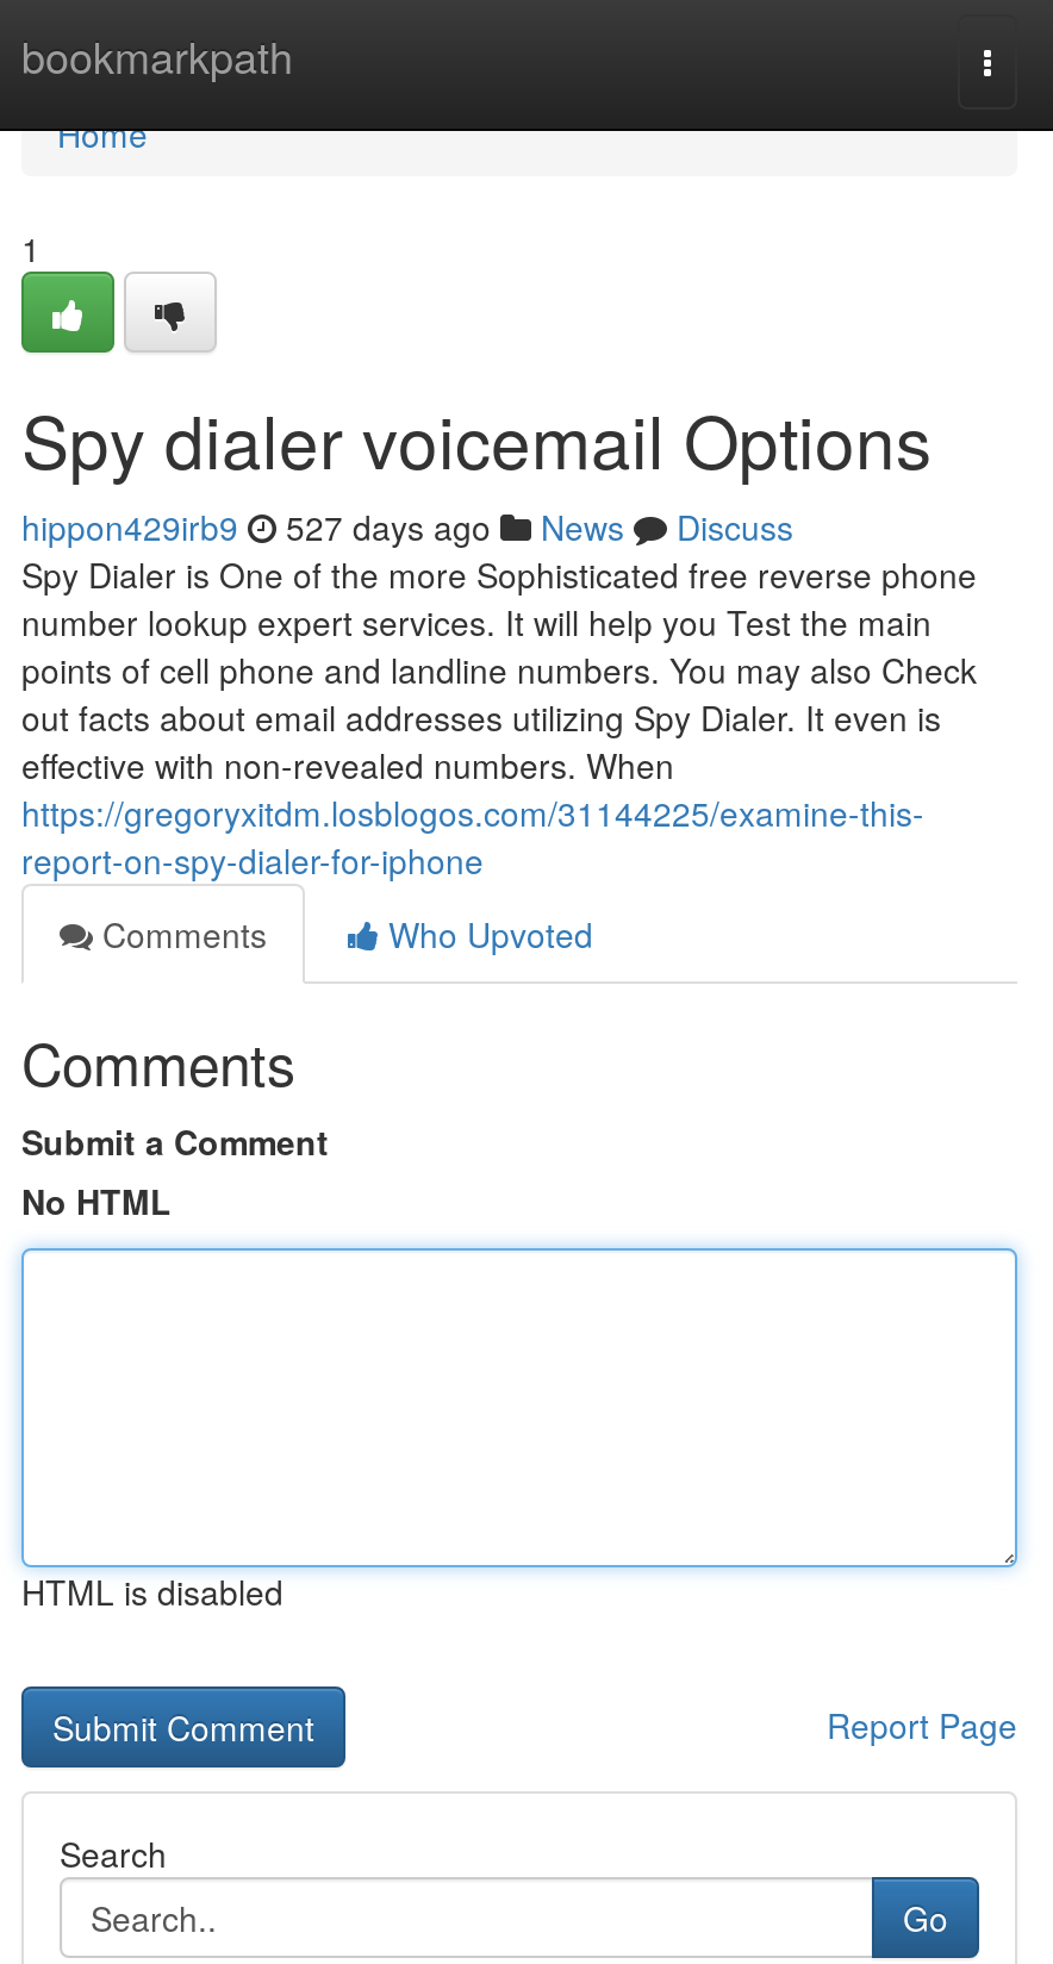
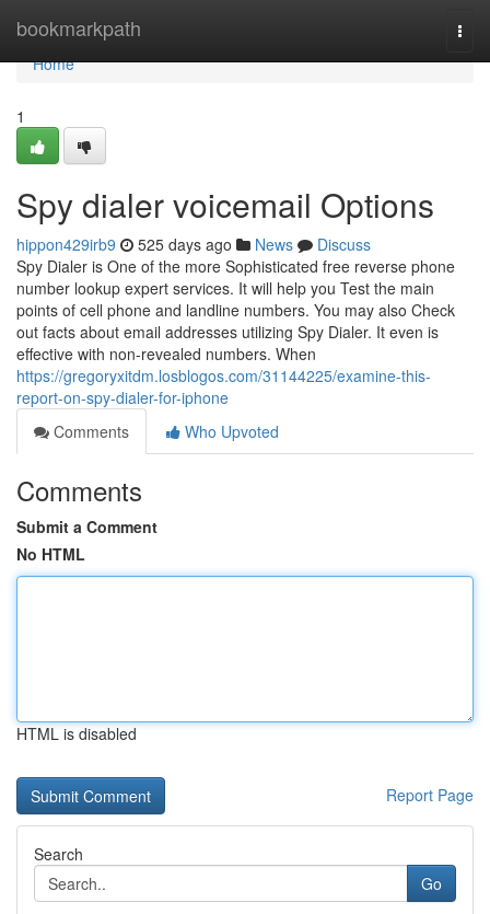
- hippon429irb9 527 days ago News Discuss
+ hippon429irb9 525 days ago News Discuss
